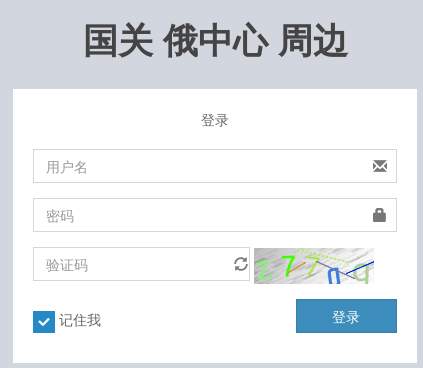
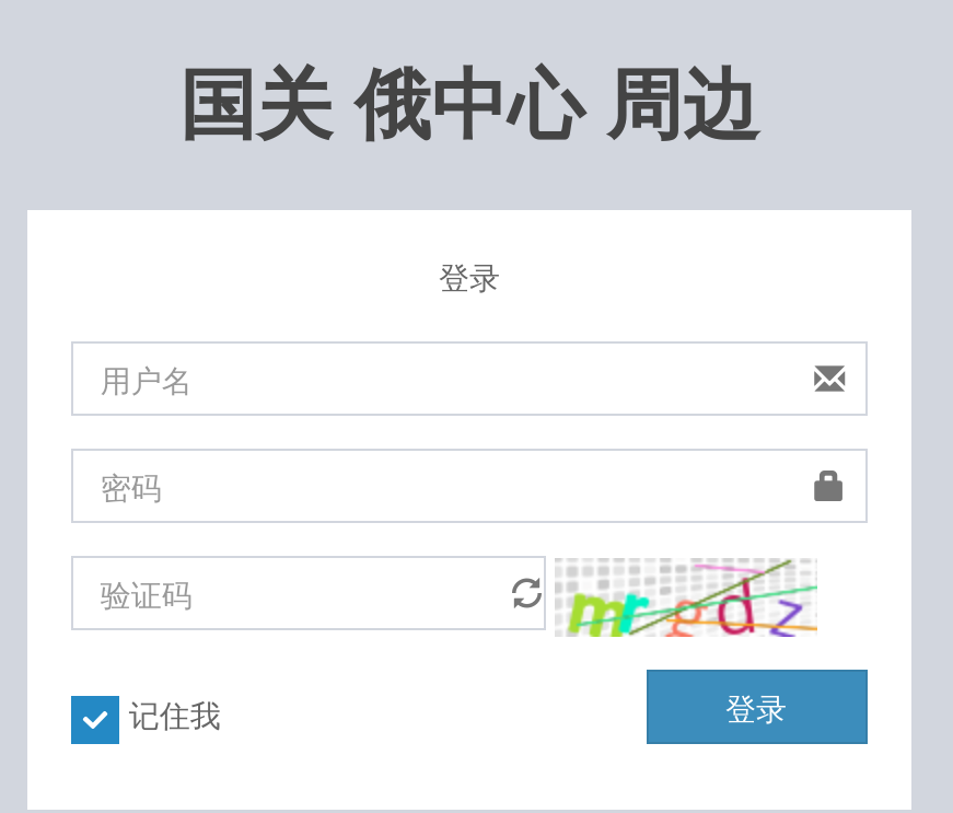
- [image]
+ [image]
